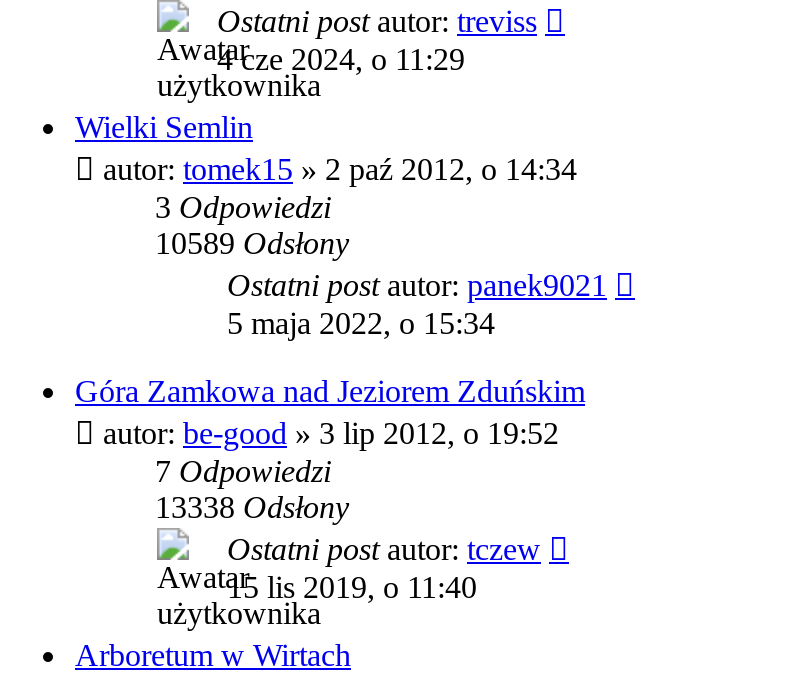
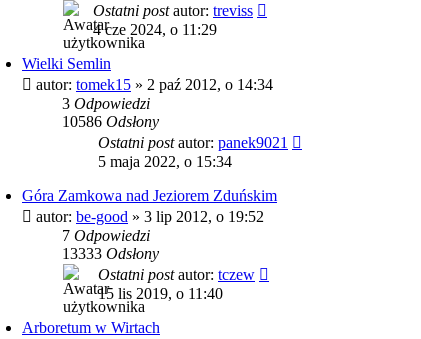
- 10589 Odsłony
+ 10586 Odsłony

- 13338 Odsłony
+ 13333 Odsłony
